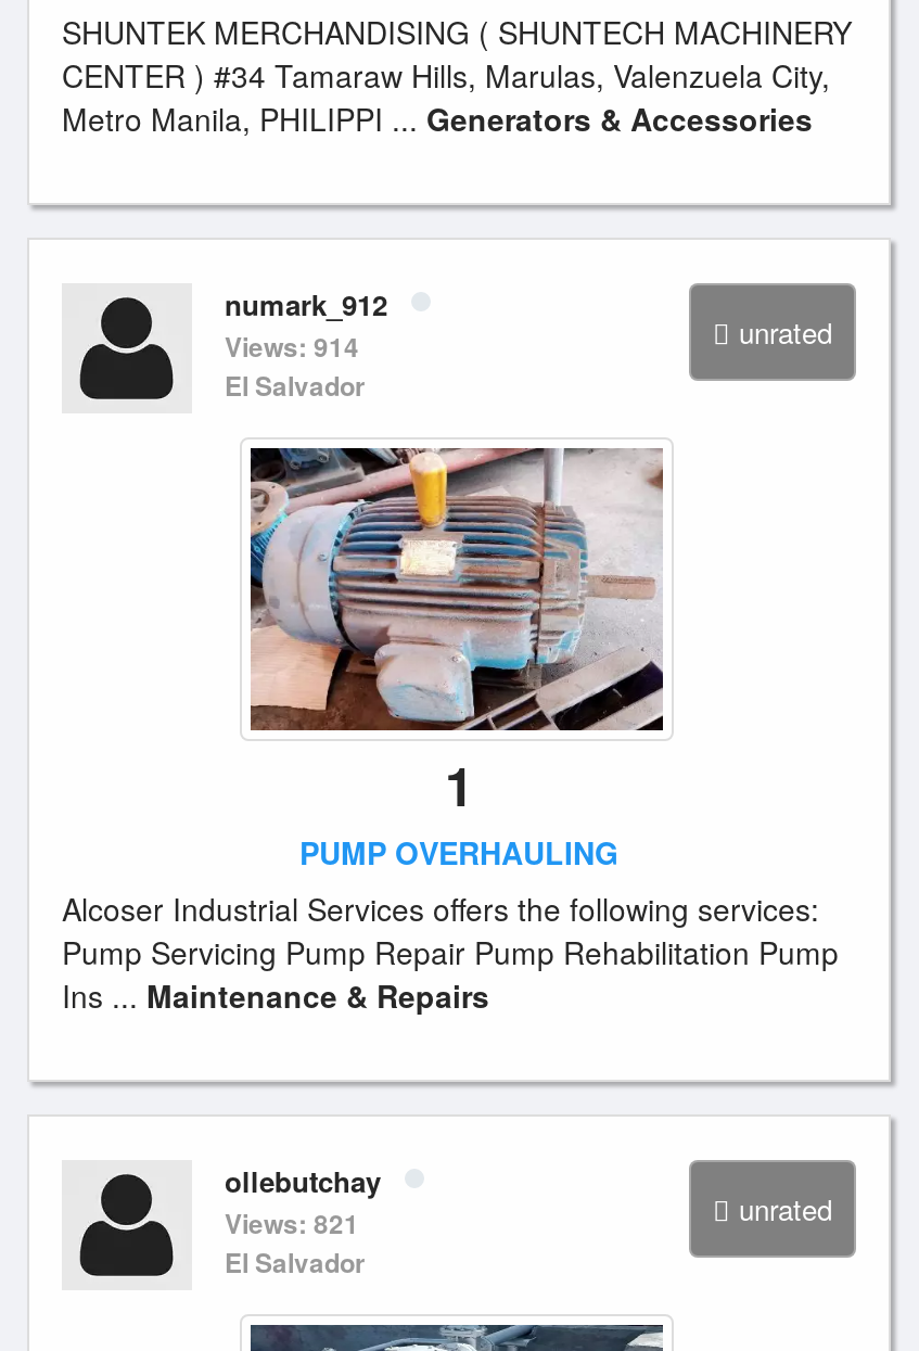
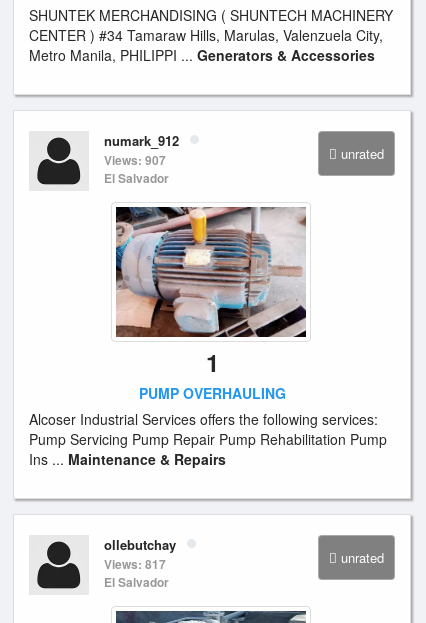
- Views: 914
+ Views: 907

- Views: 821
+ Views: 817
